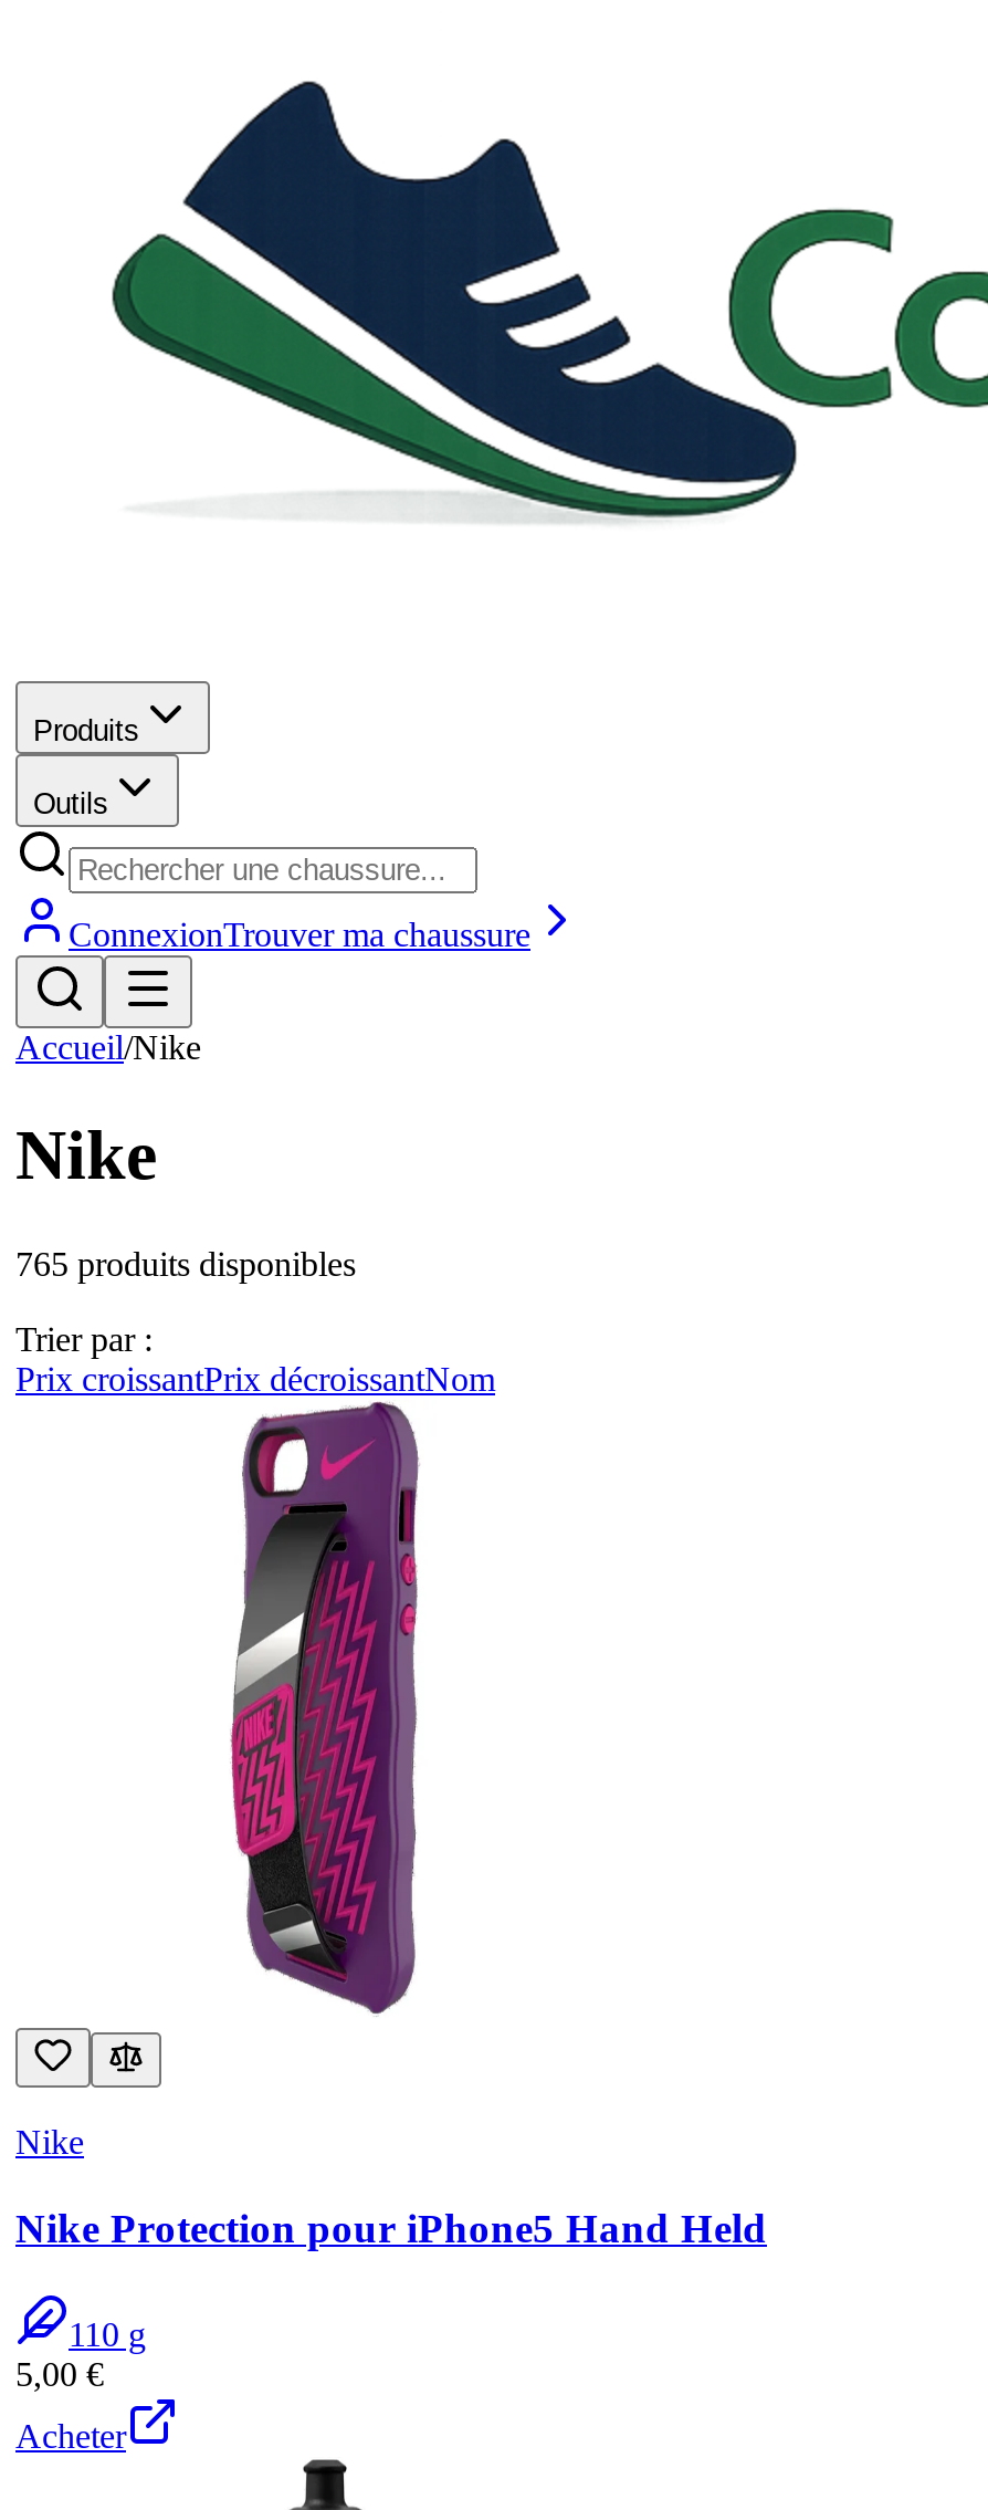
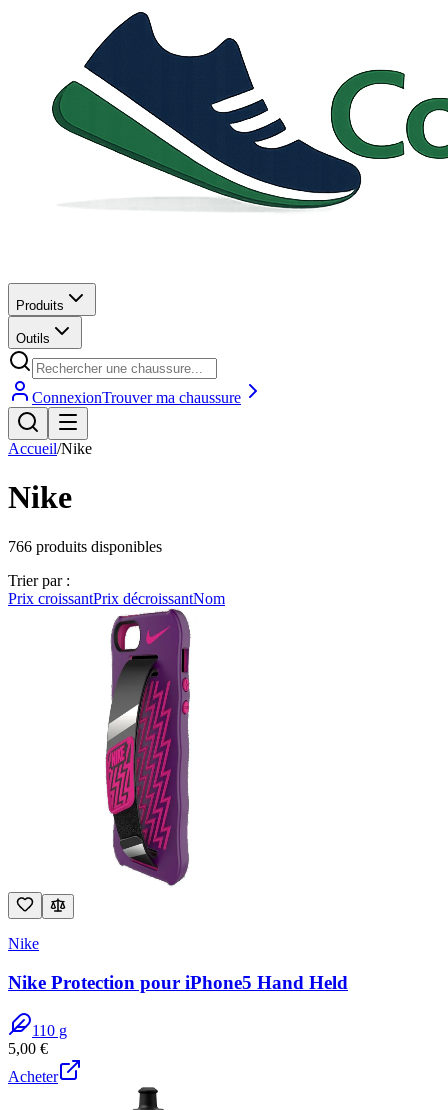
- 765 produits disponibles
+ 766 produits disponibles
